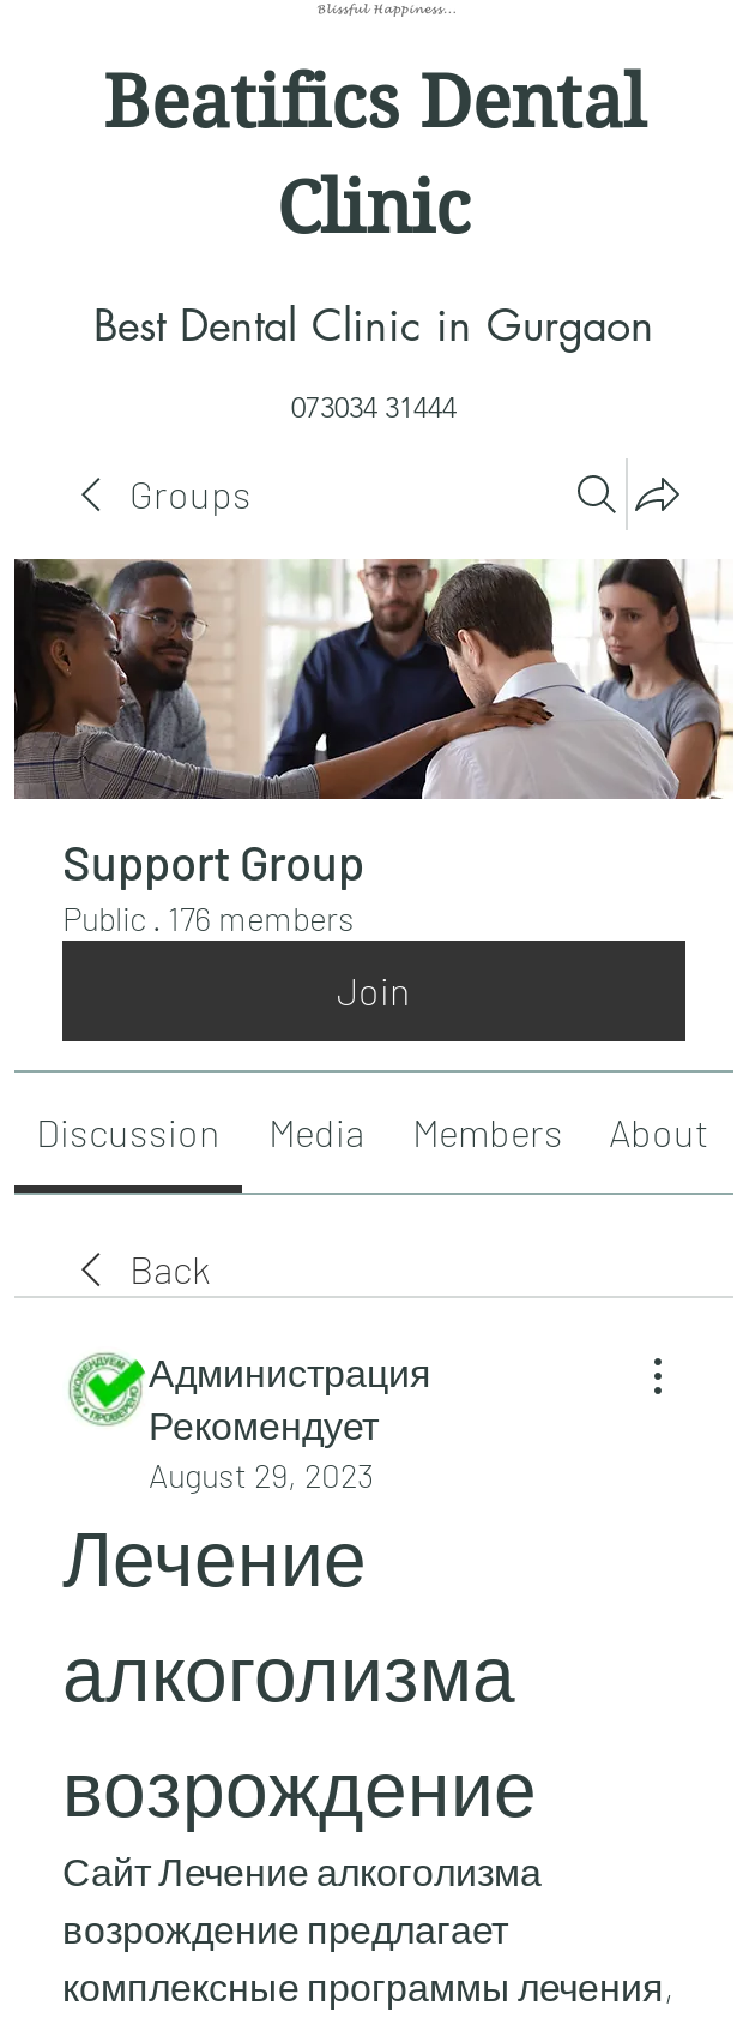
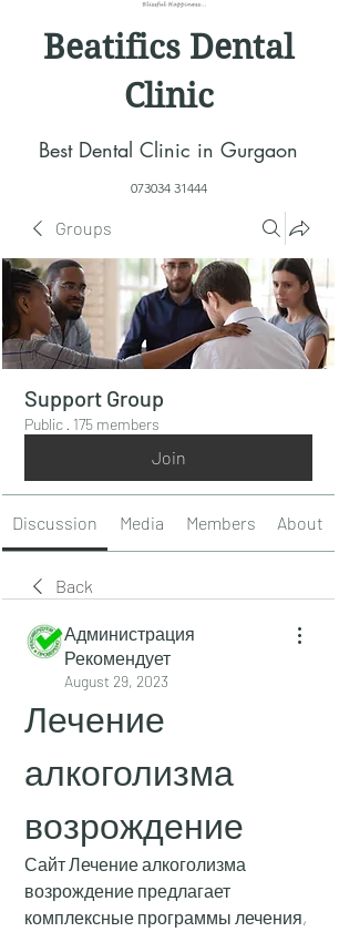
- Public 176 members
+ Public 175 members
